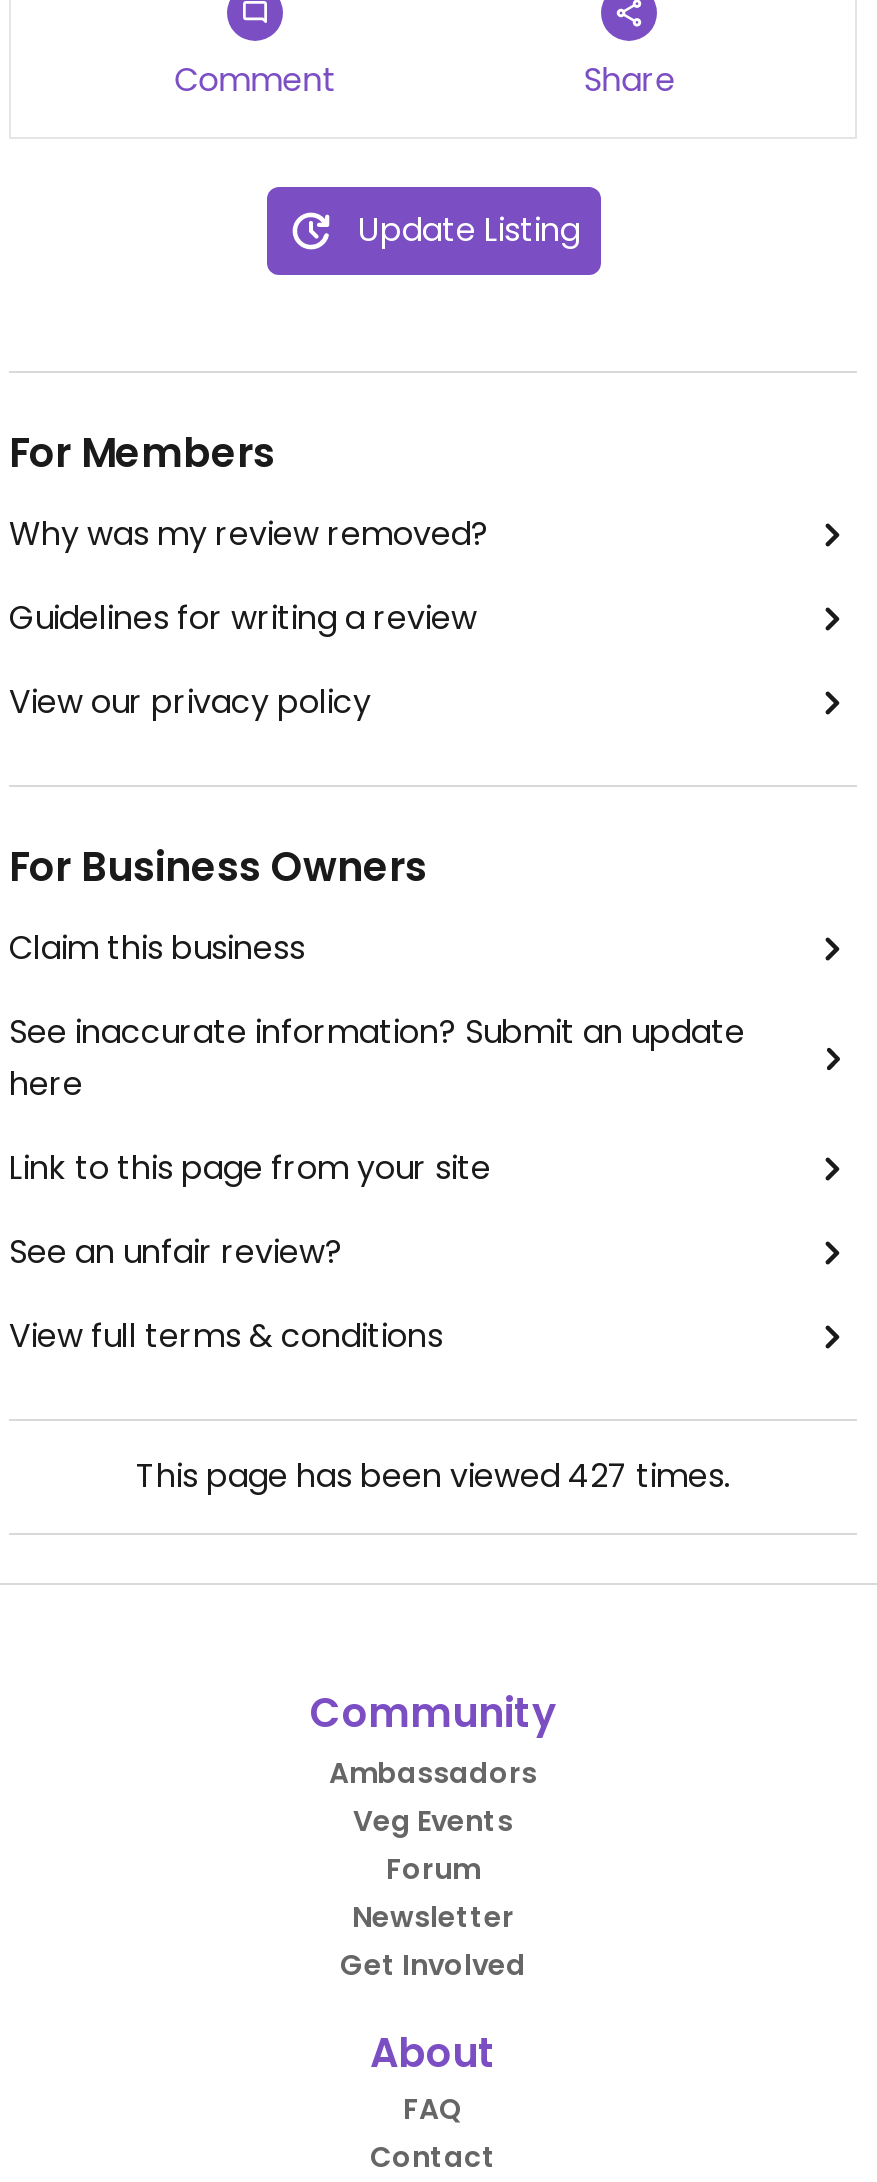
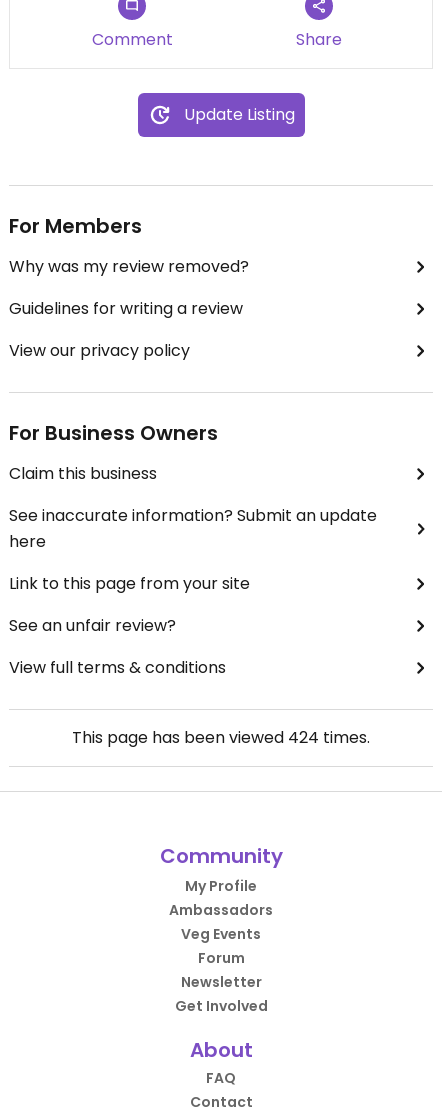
- This page has been viewed 427 times.
+ This page has been viewed 424 times.

+ My Profile
